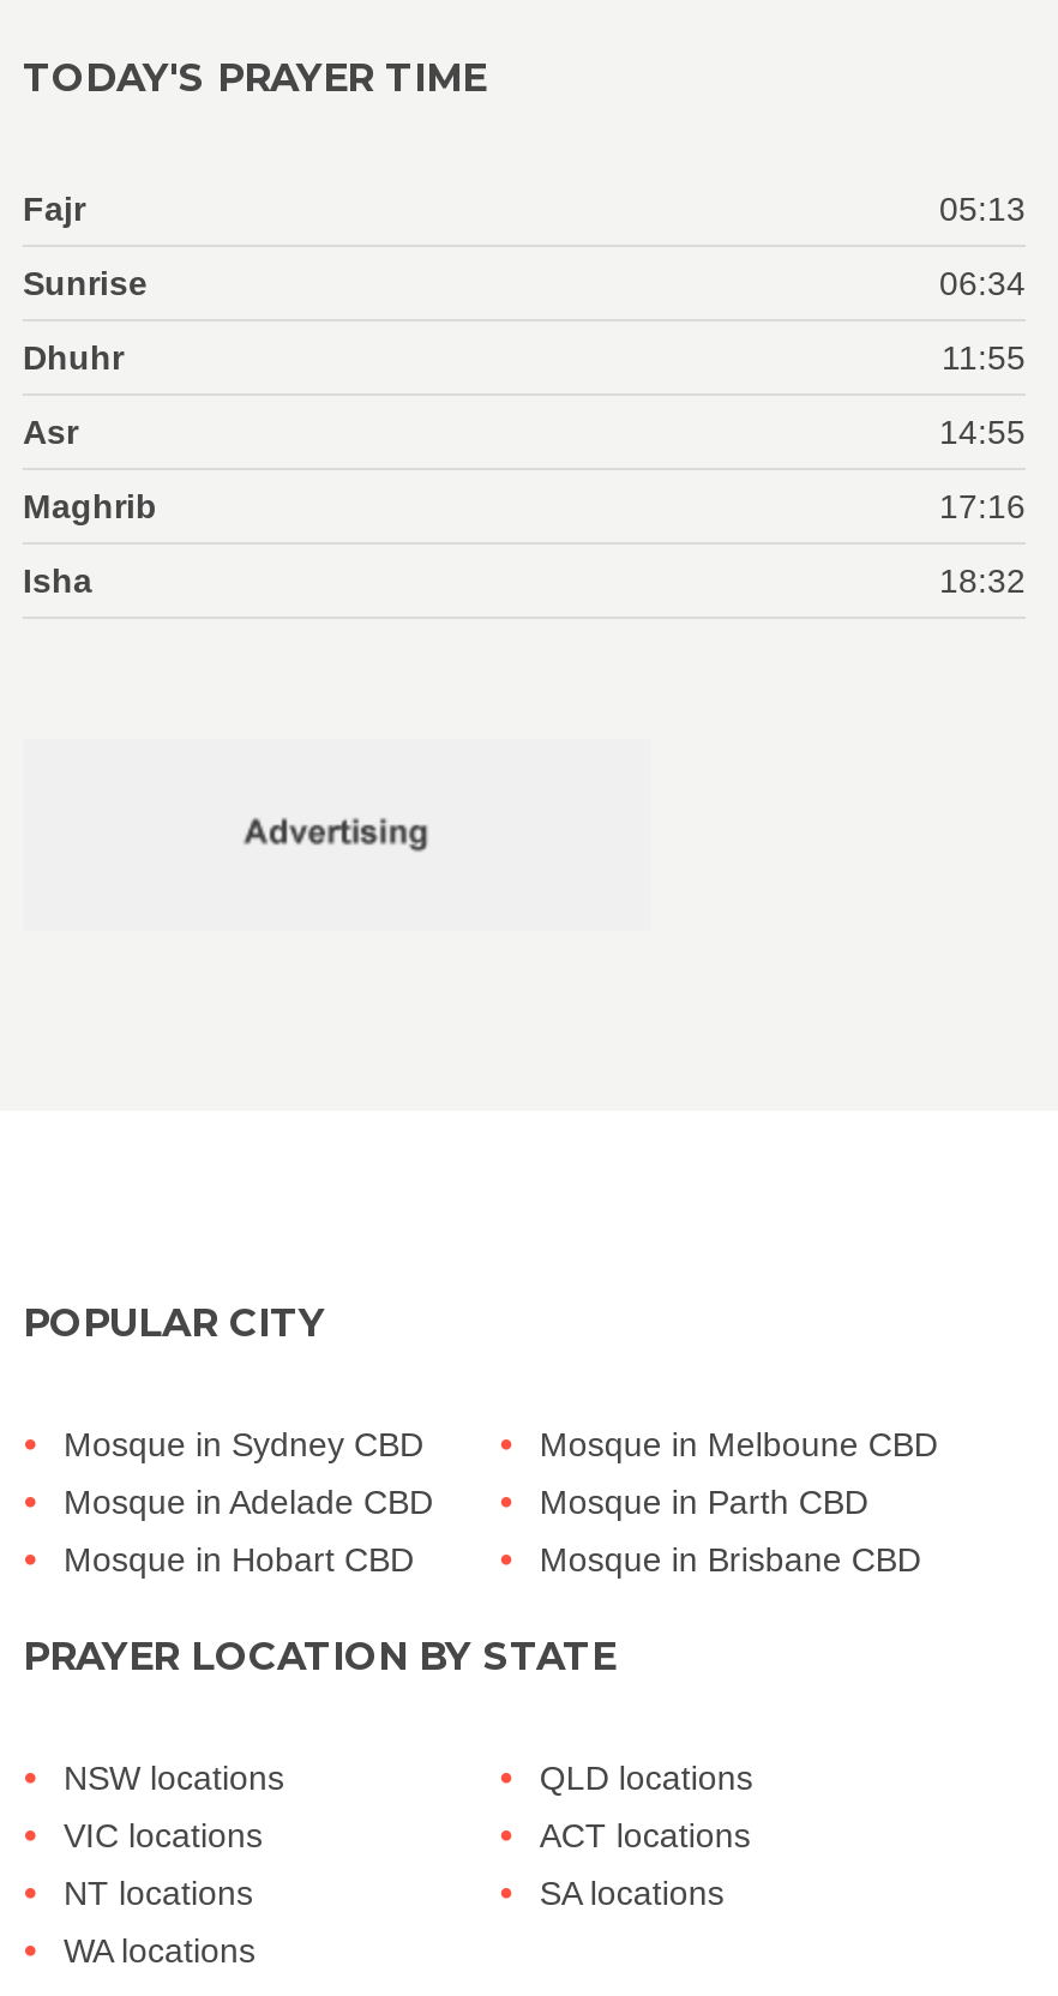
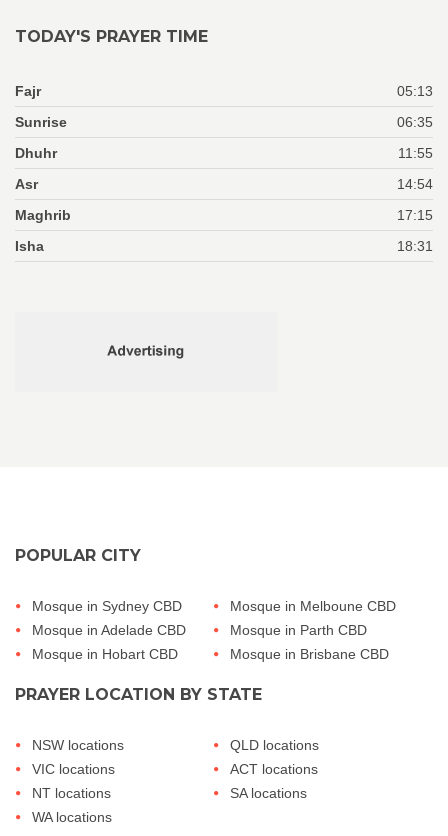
- 06:34
+ 06:35

- 14:55
+ 14:54

- 17:16
+ 17:15

- 18:32
+ 18:31
